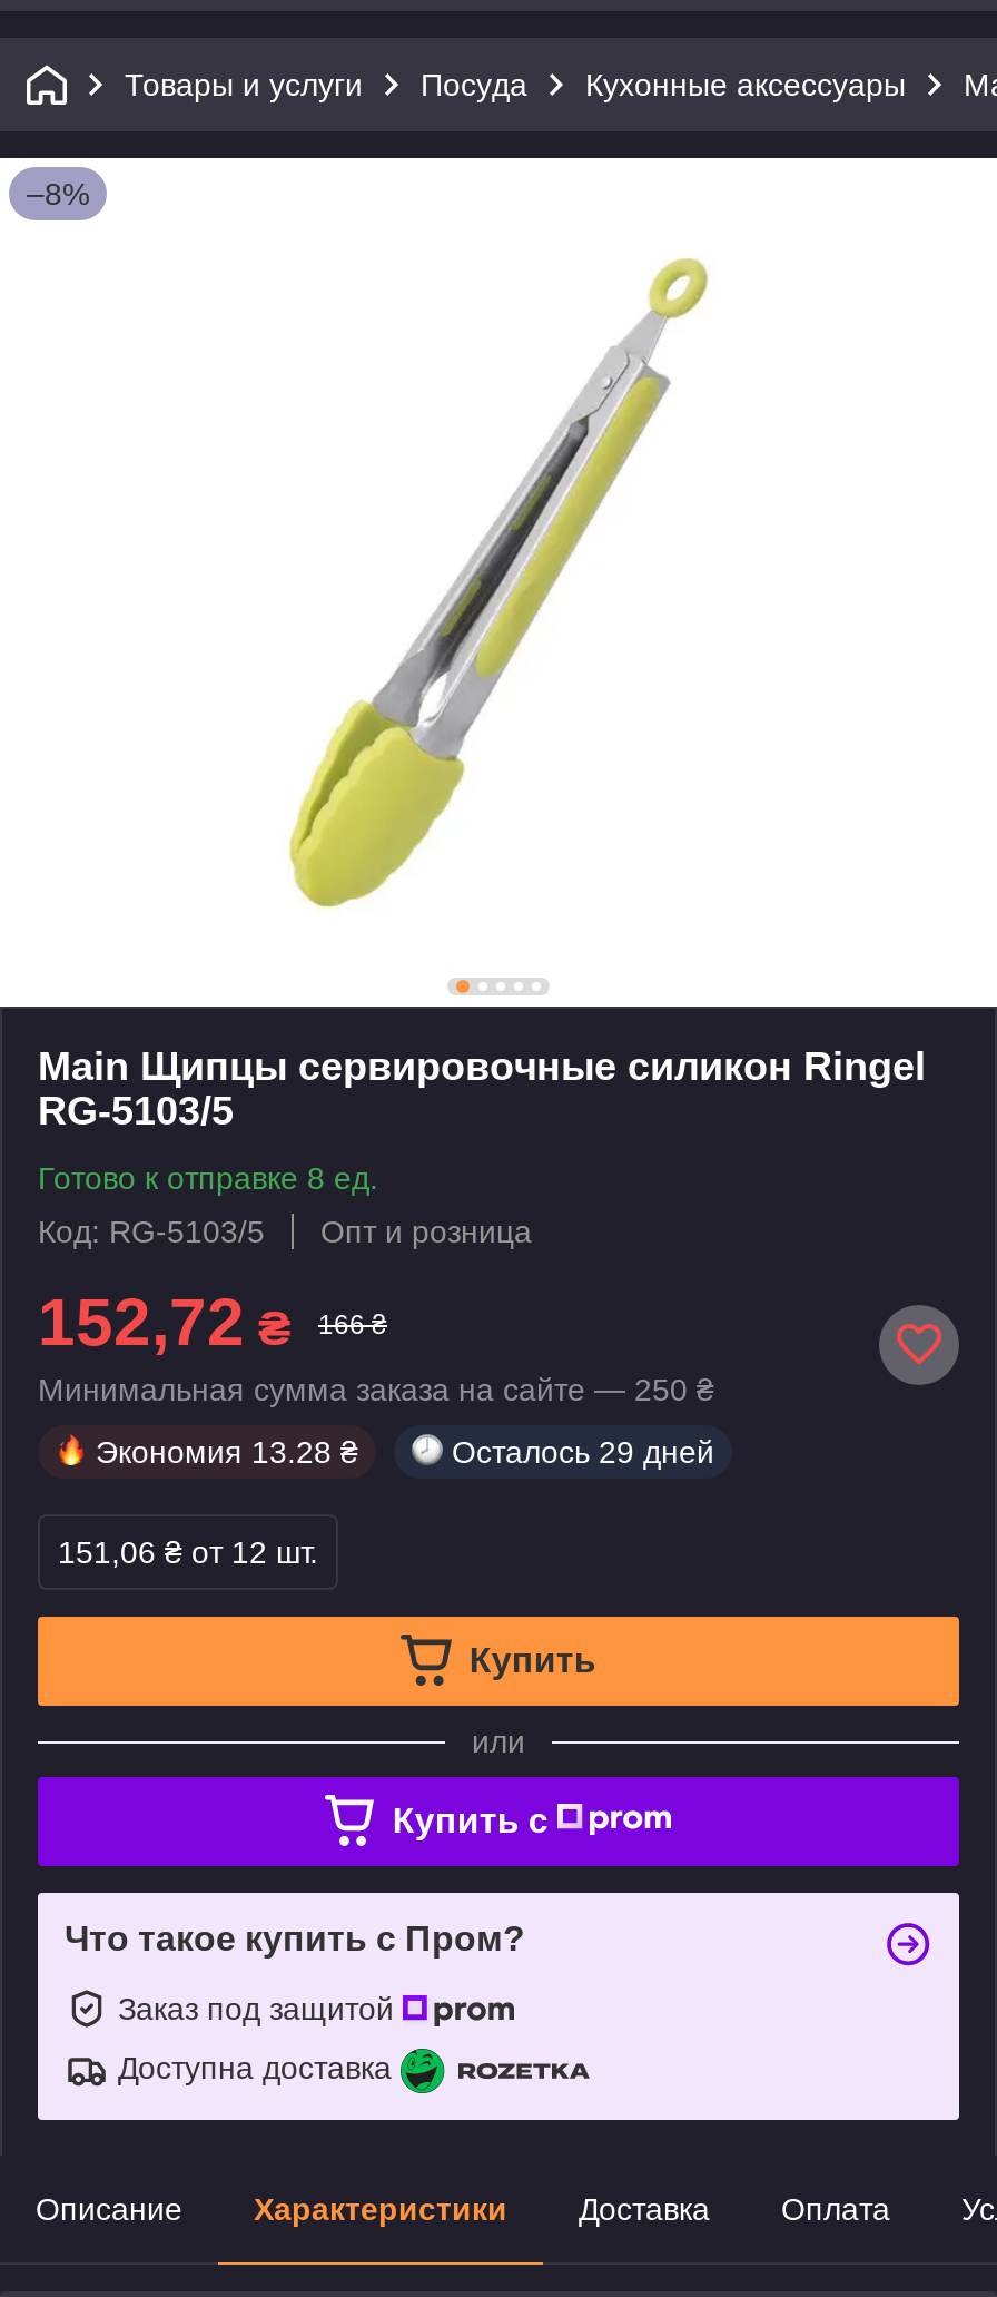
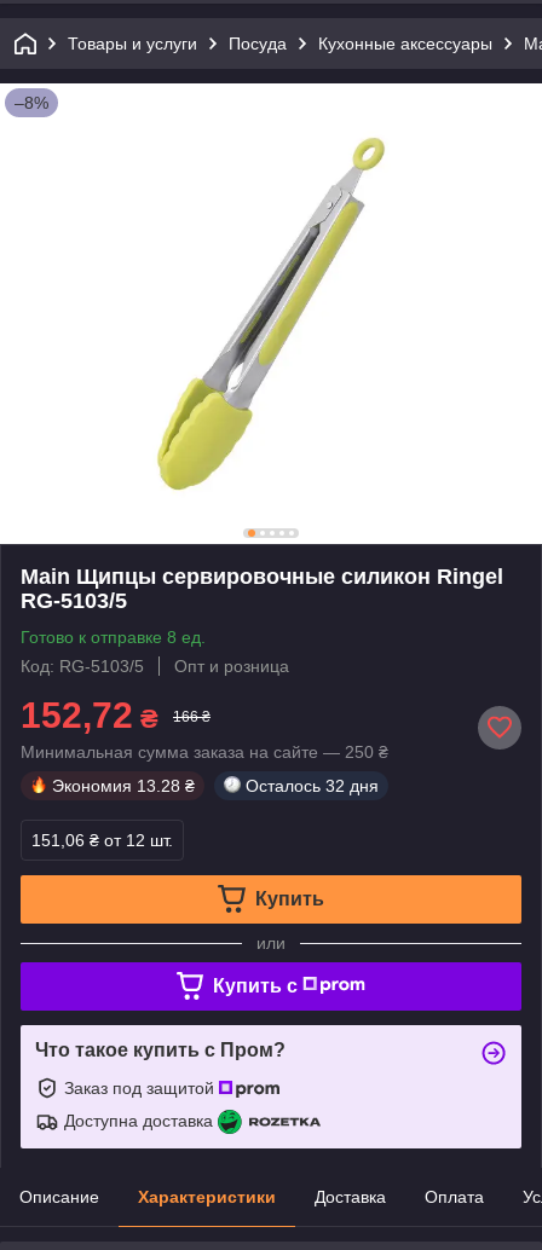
- Осталось 29 дней
+ Осталось 32 дня
